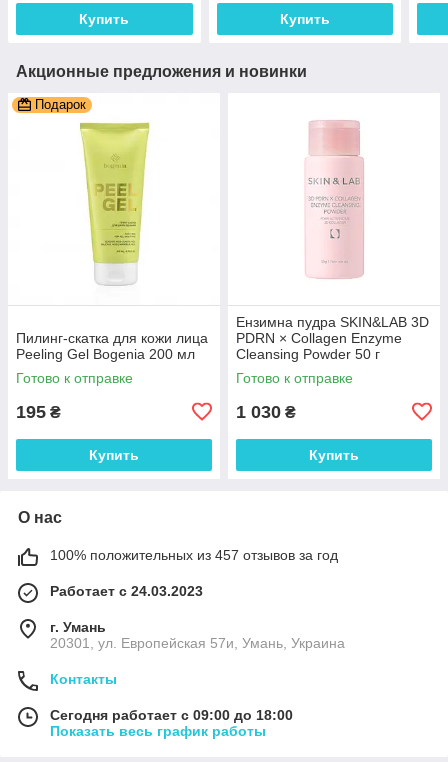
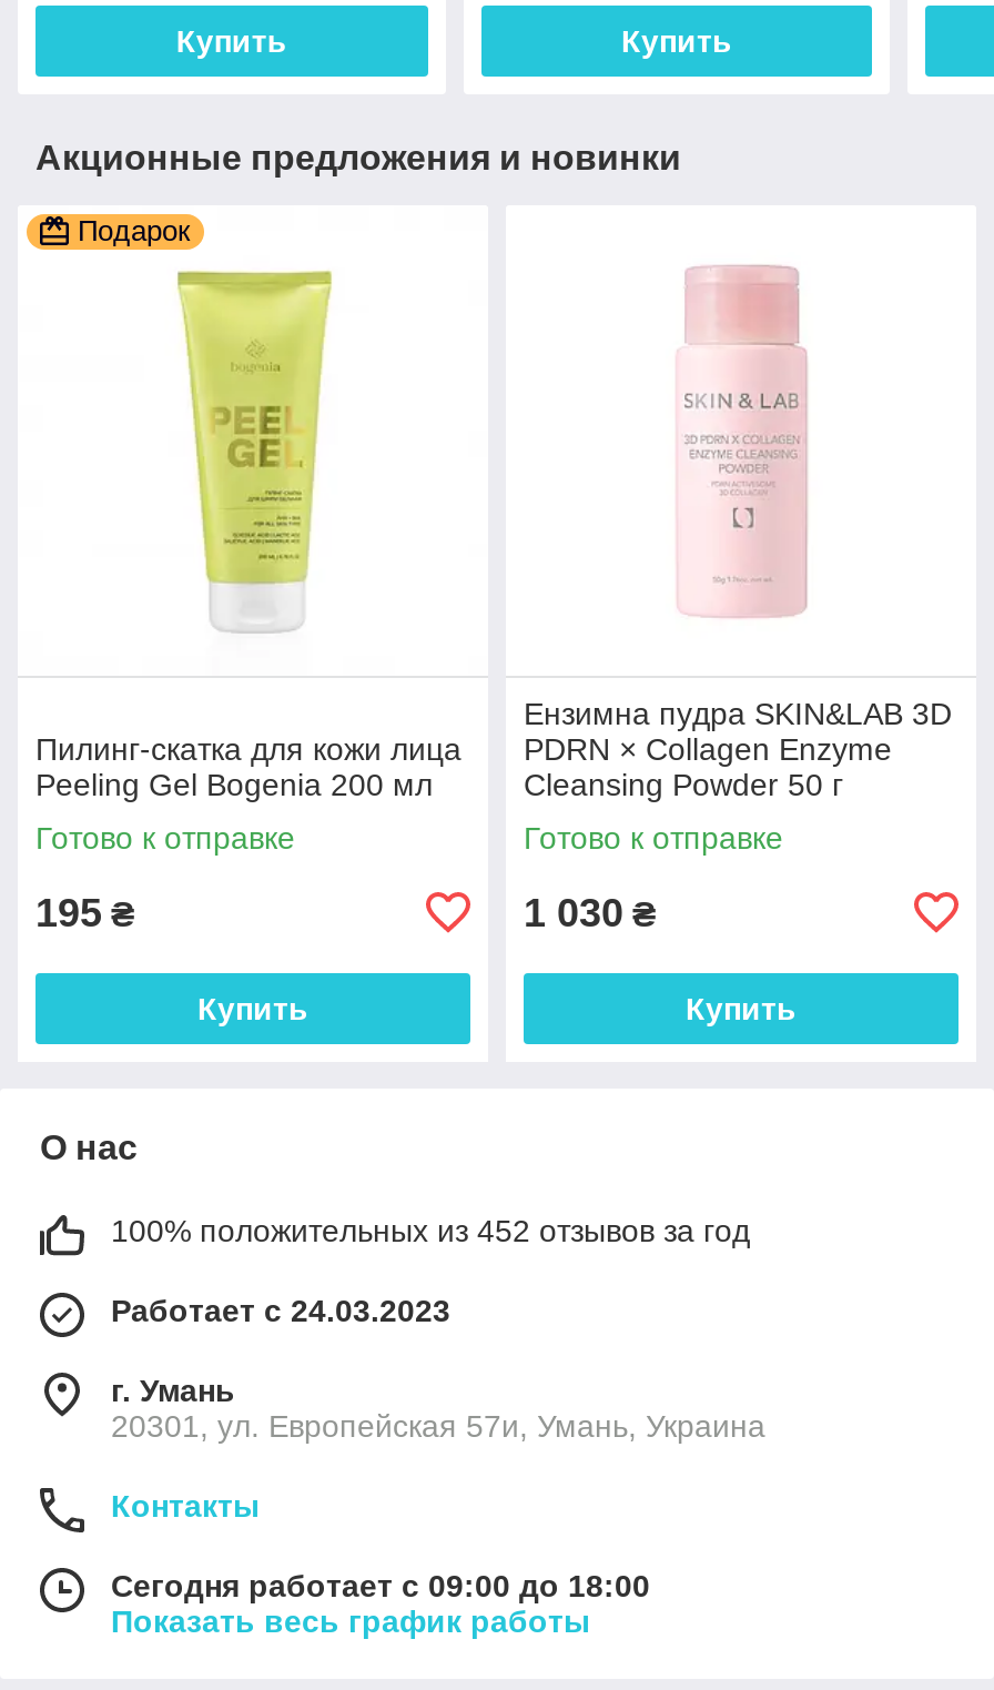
- 100% положительных из 457 отзывов за год
+ 100% положительных из 452 отзывов за год
